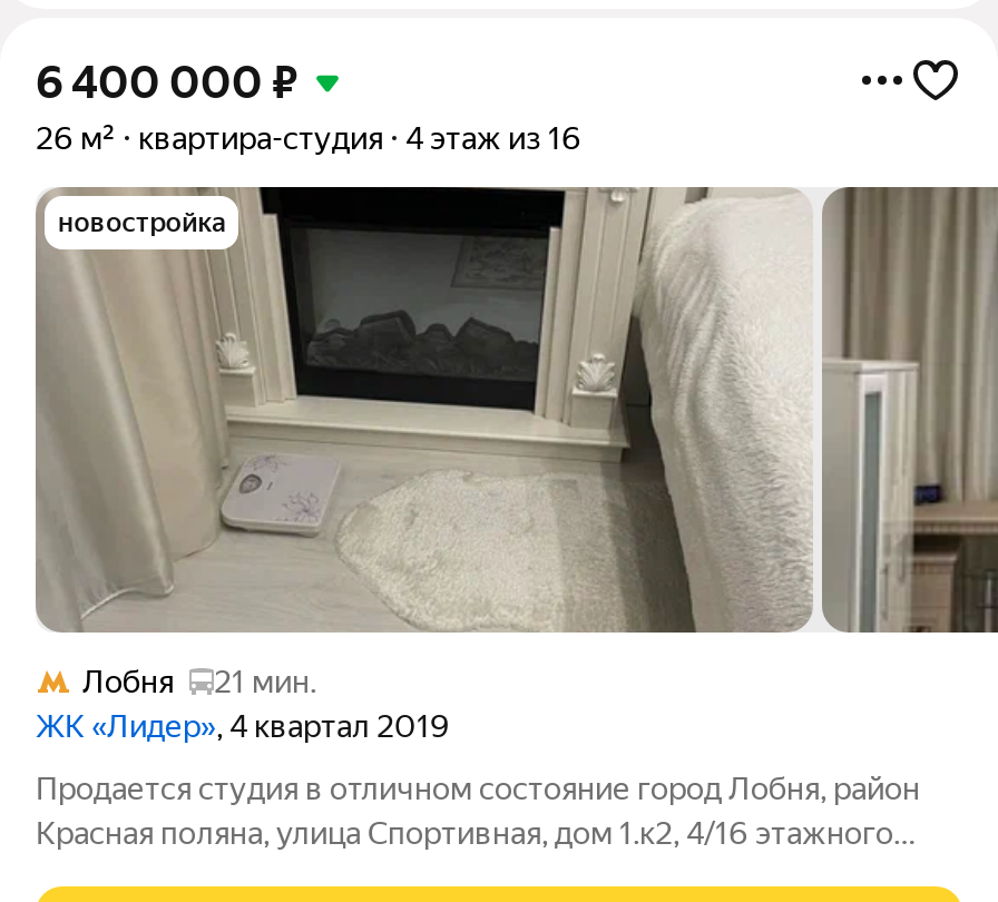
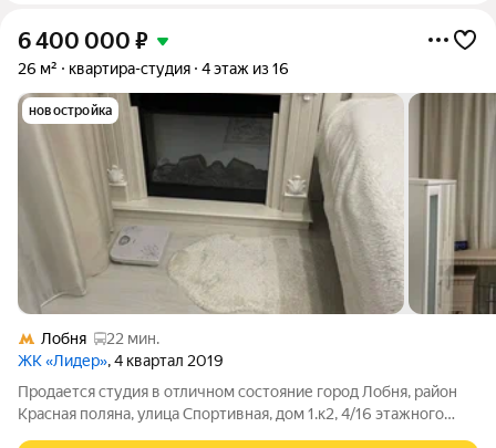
- Лобня 21 мин.
+ Лобня 22 мин.
